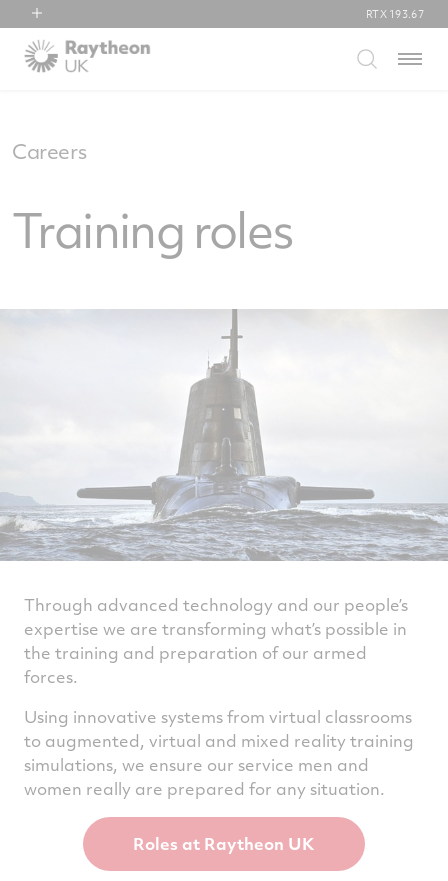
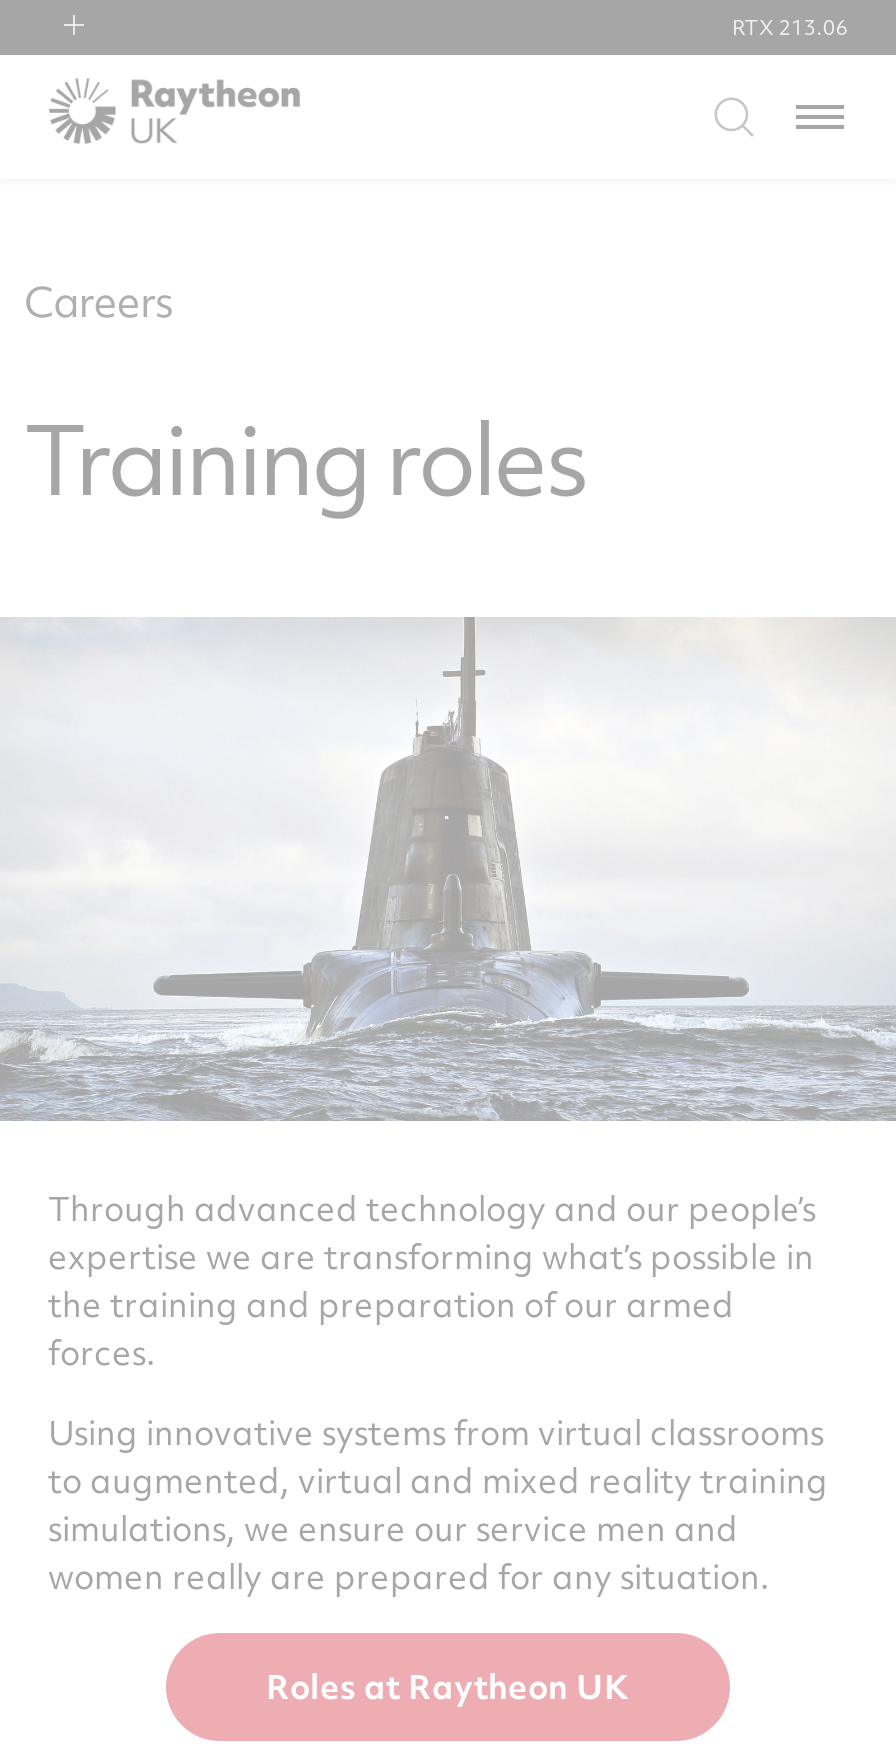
- RTX 193.67
+ RTX 213.06
